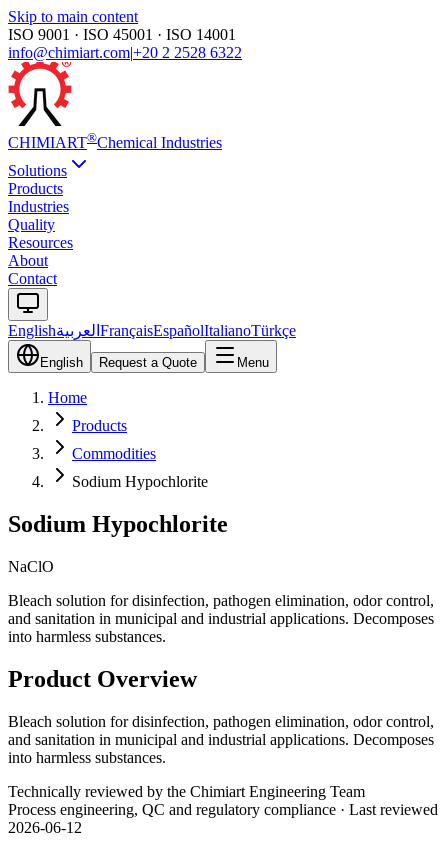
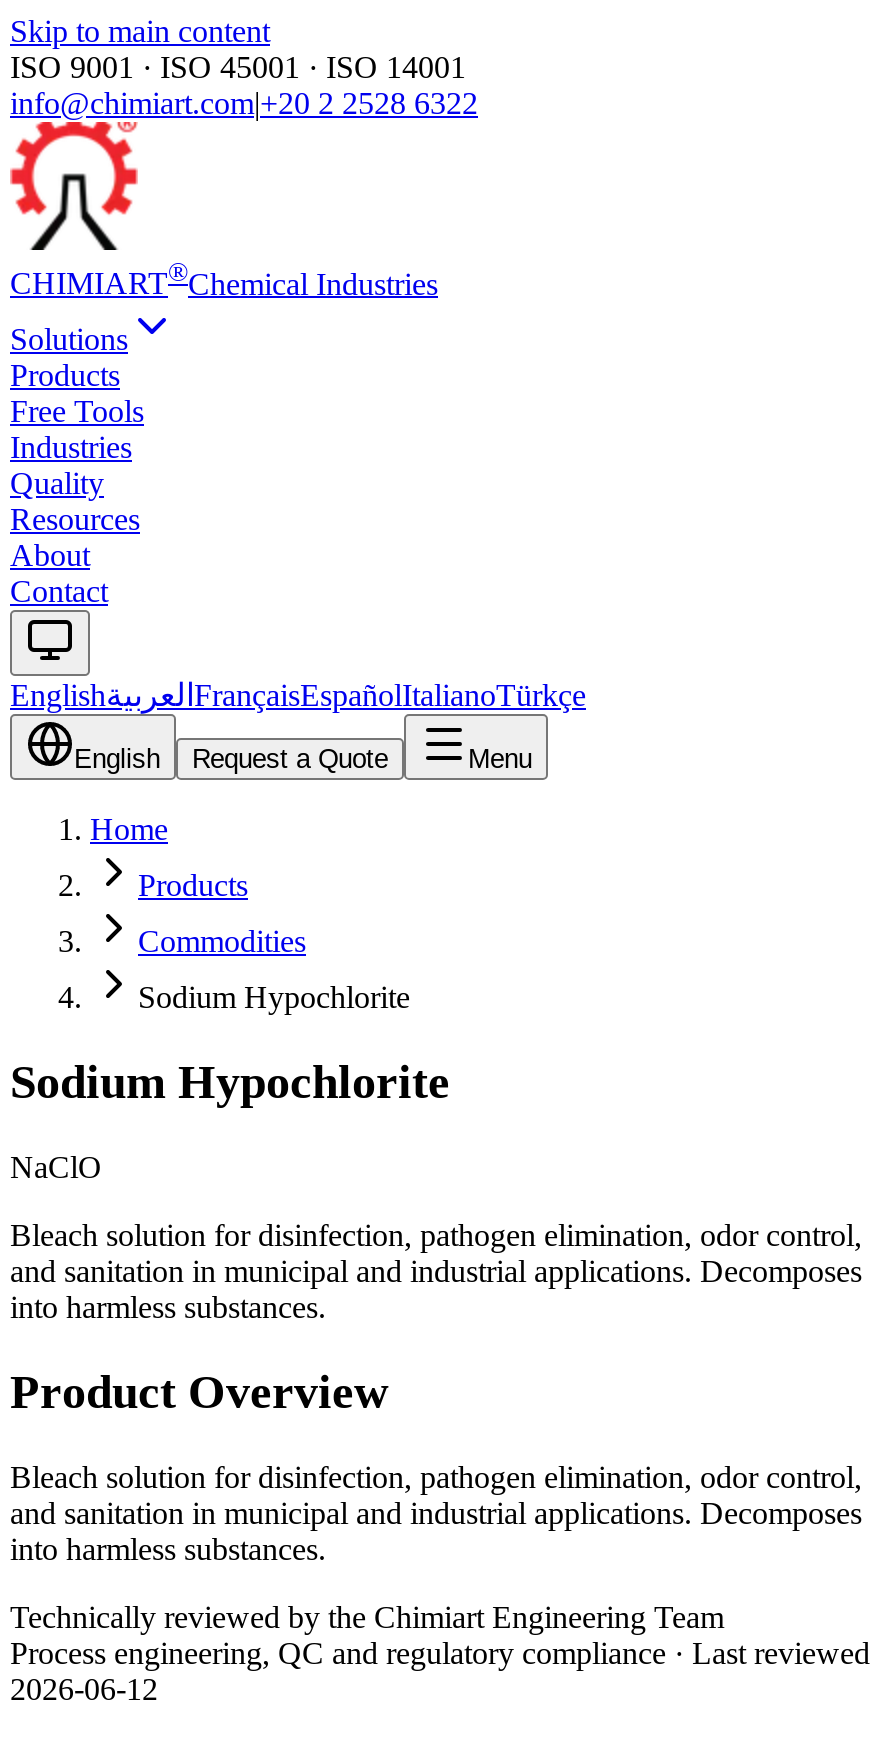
+ Free Tools
